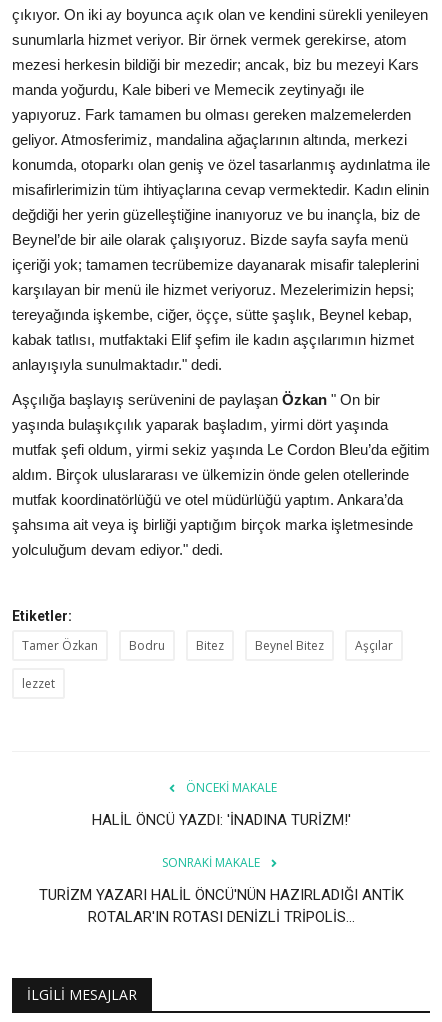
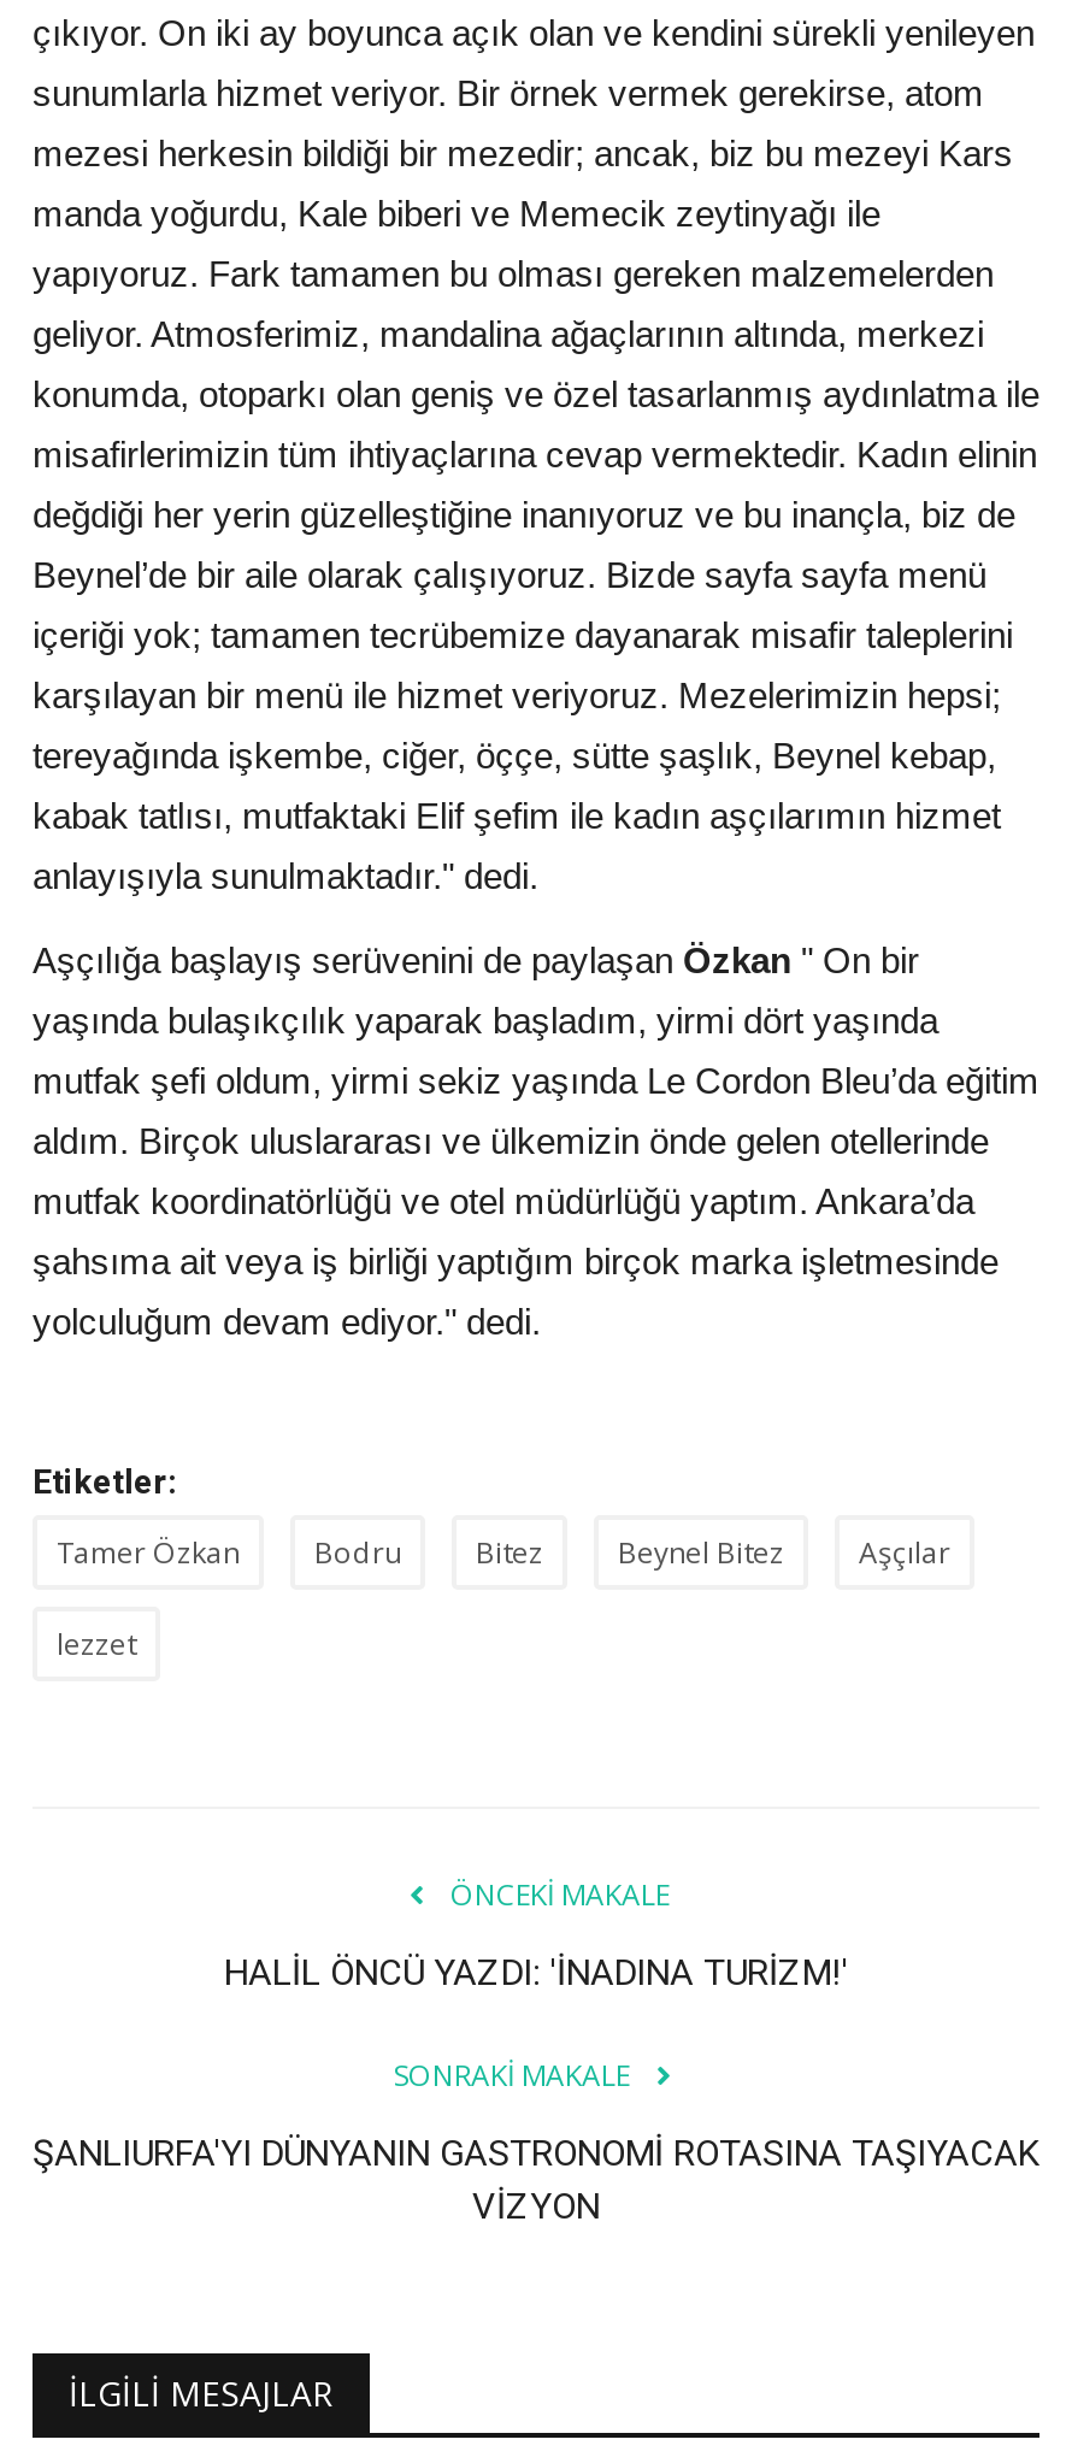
- TURİZM YAZARI HALİL ÖNCÜ'NÜN HAZIRLADIĞI ANTİK
- ROTALAR'IN ROTASI DENİZLİ TRİPOLİS...
+ ŞANLIURFA'YI DÜNYANIN GASTRONOMİ ROTASINA TAŞIYACAK
+ VİZYON
